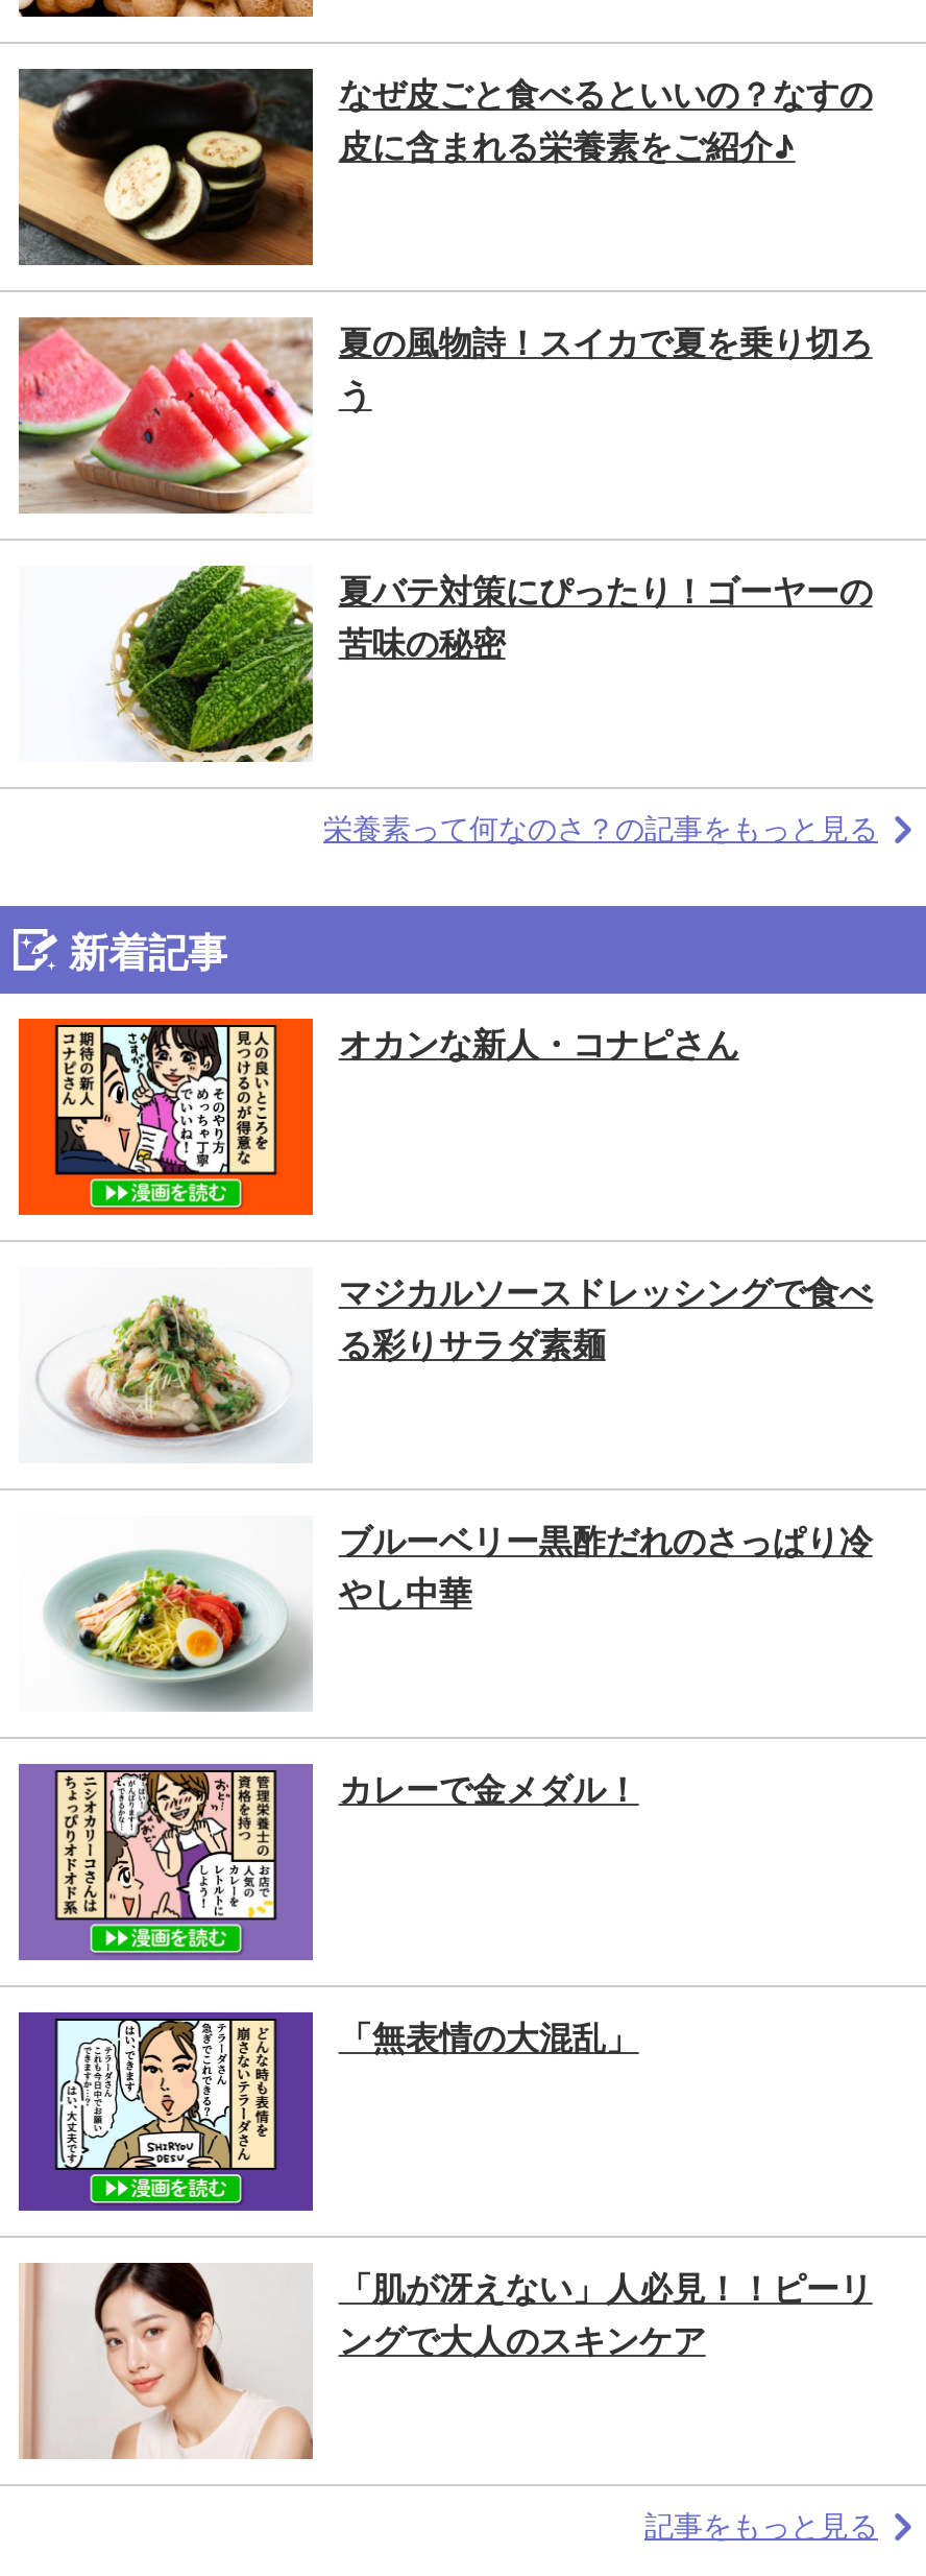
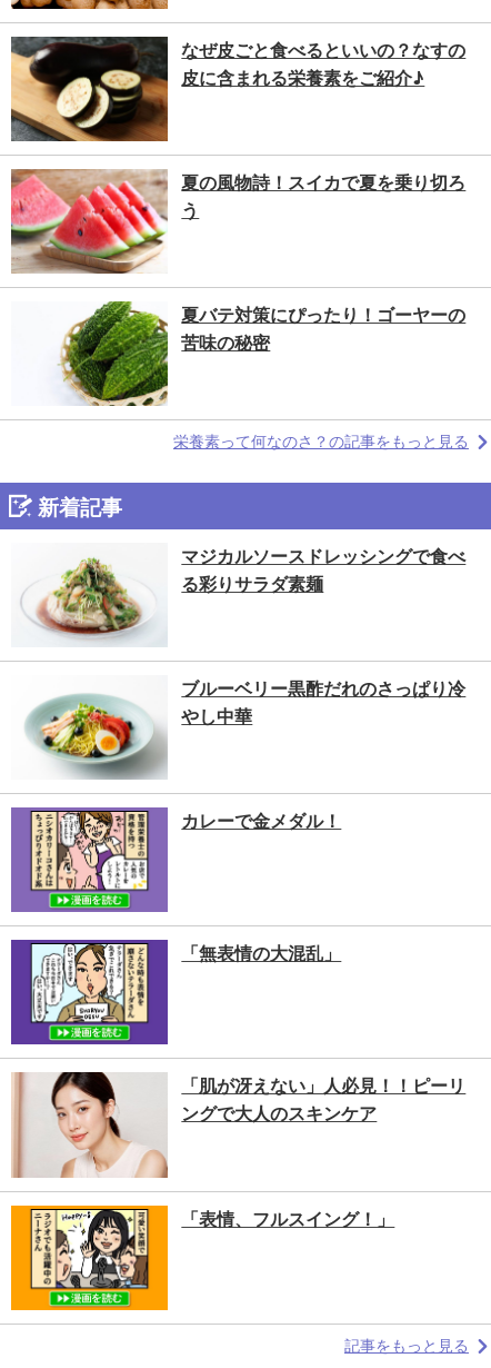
- [image]
- オカンな新人・コナピさん

moved up: [image] | マジカルソースドレッシングで食べ | る彩りサラダ素麺 | ブルーベリー黒酢だれのさっぱり冷 | やし中華 | 「無表情の大混乱」 | 「肌が冴えない」人必見！！ピーリ

moved up: [image]

+ [image]
+ 「表情、フルスイング！」
